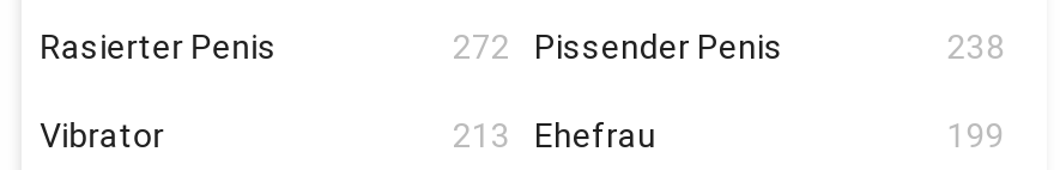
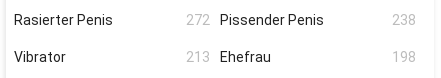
- 199
+ 198
